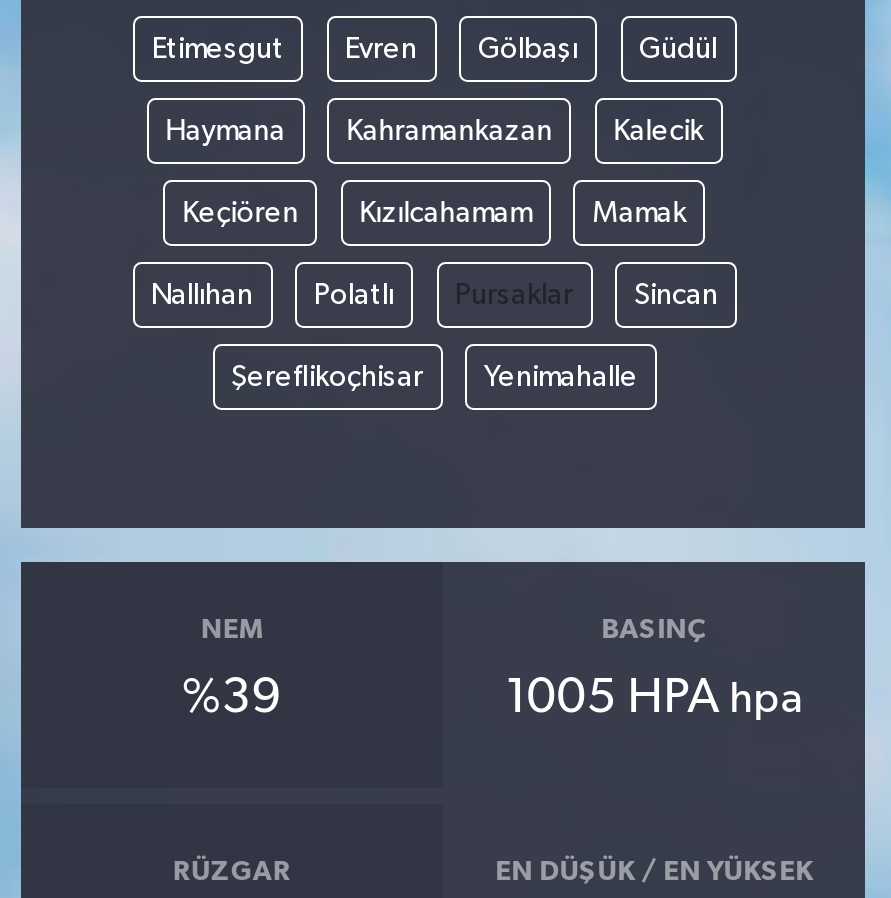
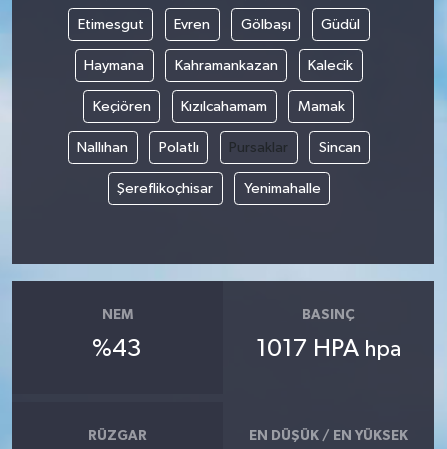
- %39
+ %43

- 1005 HPA hpa
+ 1017 HPA hpa
